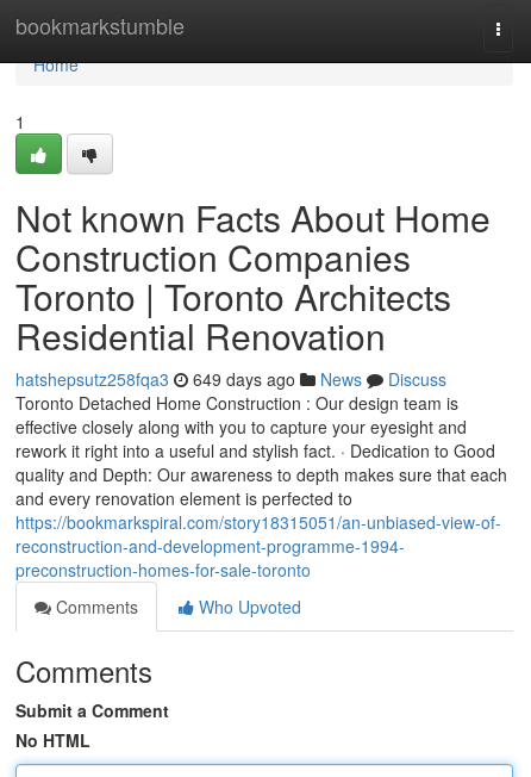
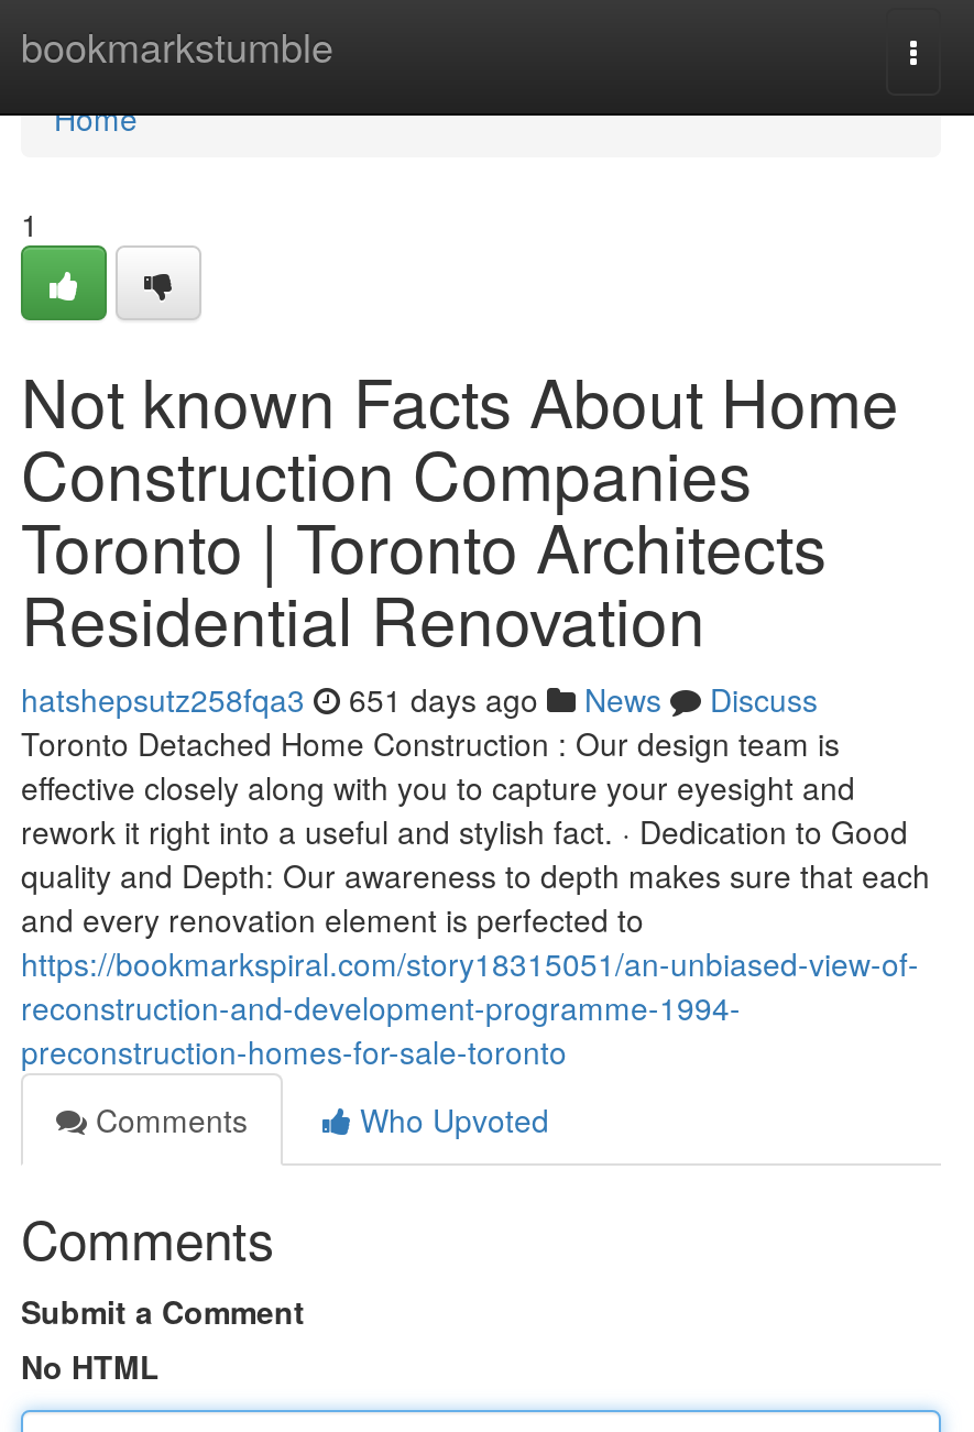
- hatshepsutz258fqa3 649 days ago News Discuss
+ hatshepsutz258fqa3 651 days ago News Discuss
